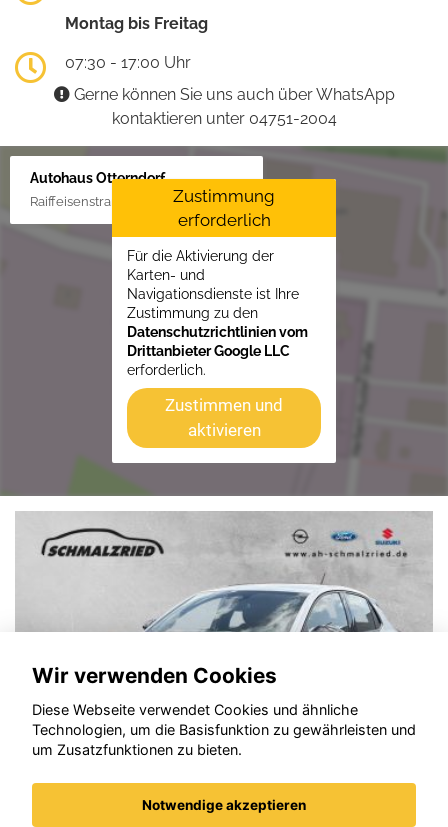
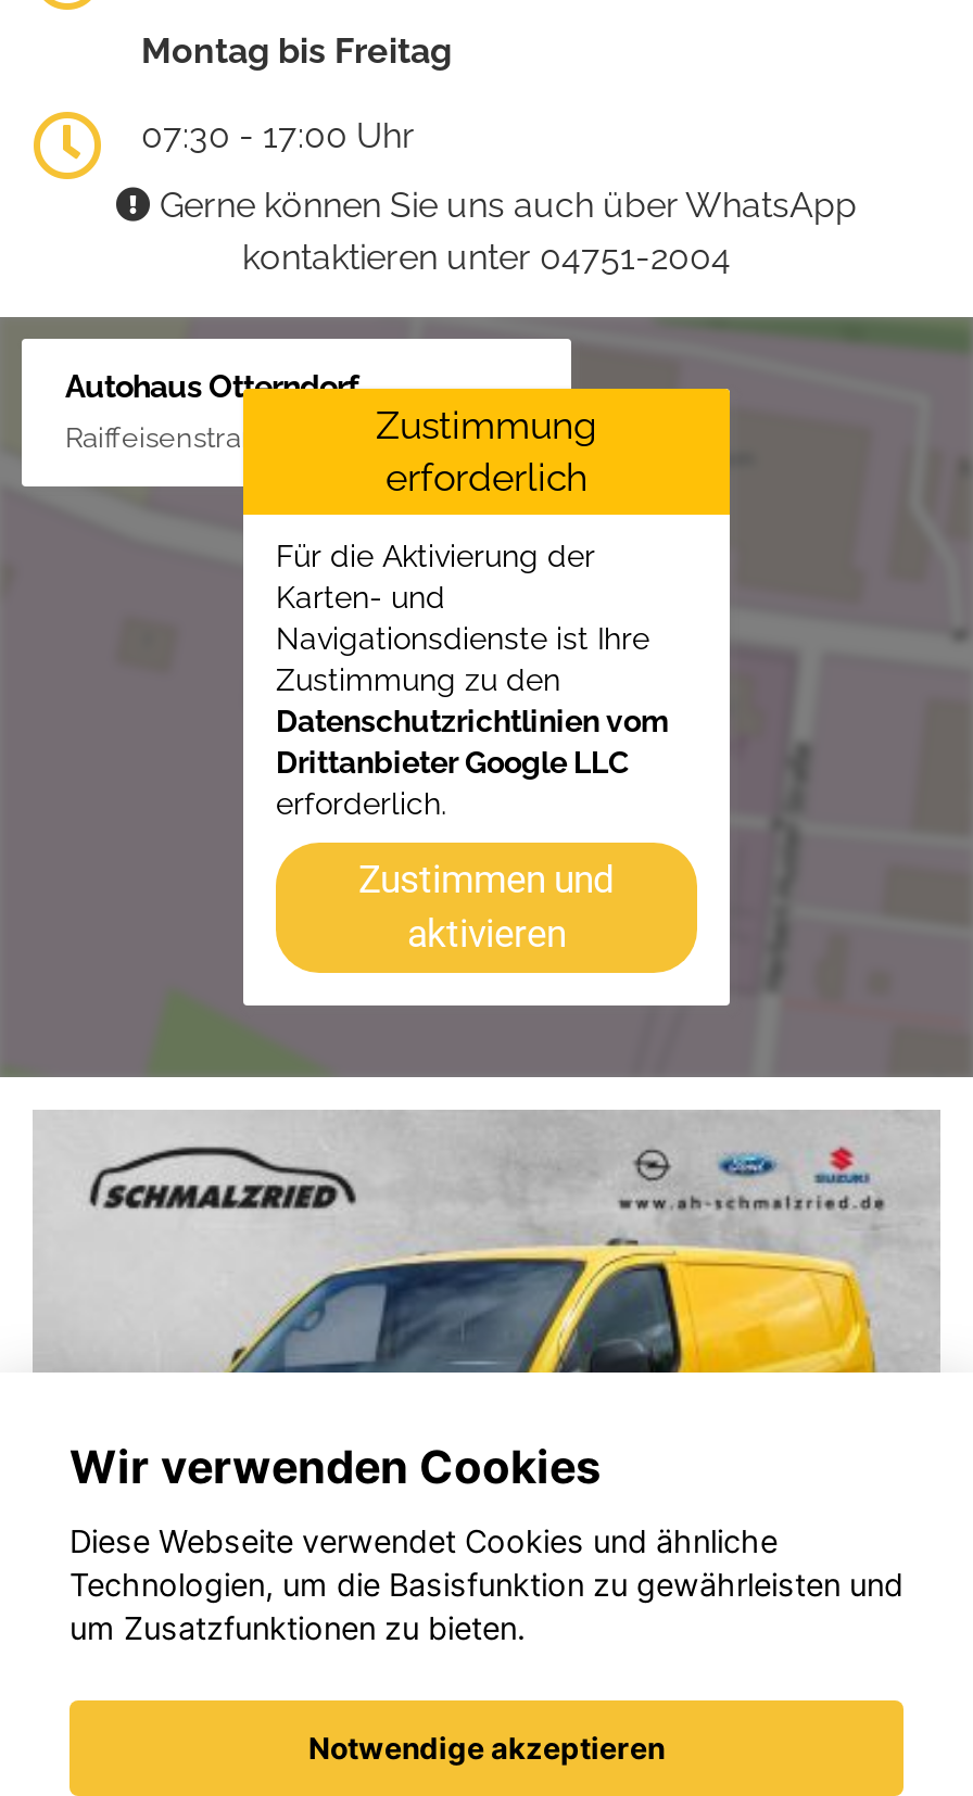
- [image]
+ [image]
